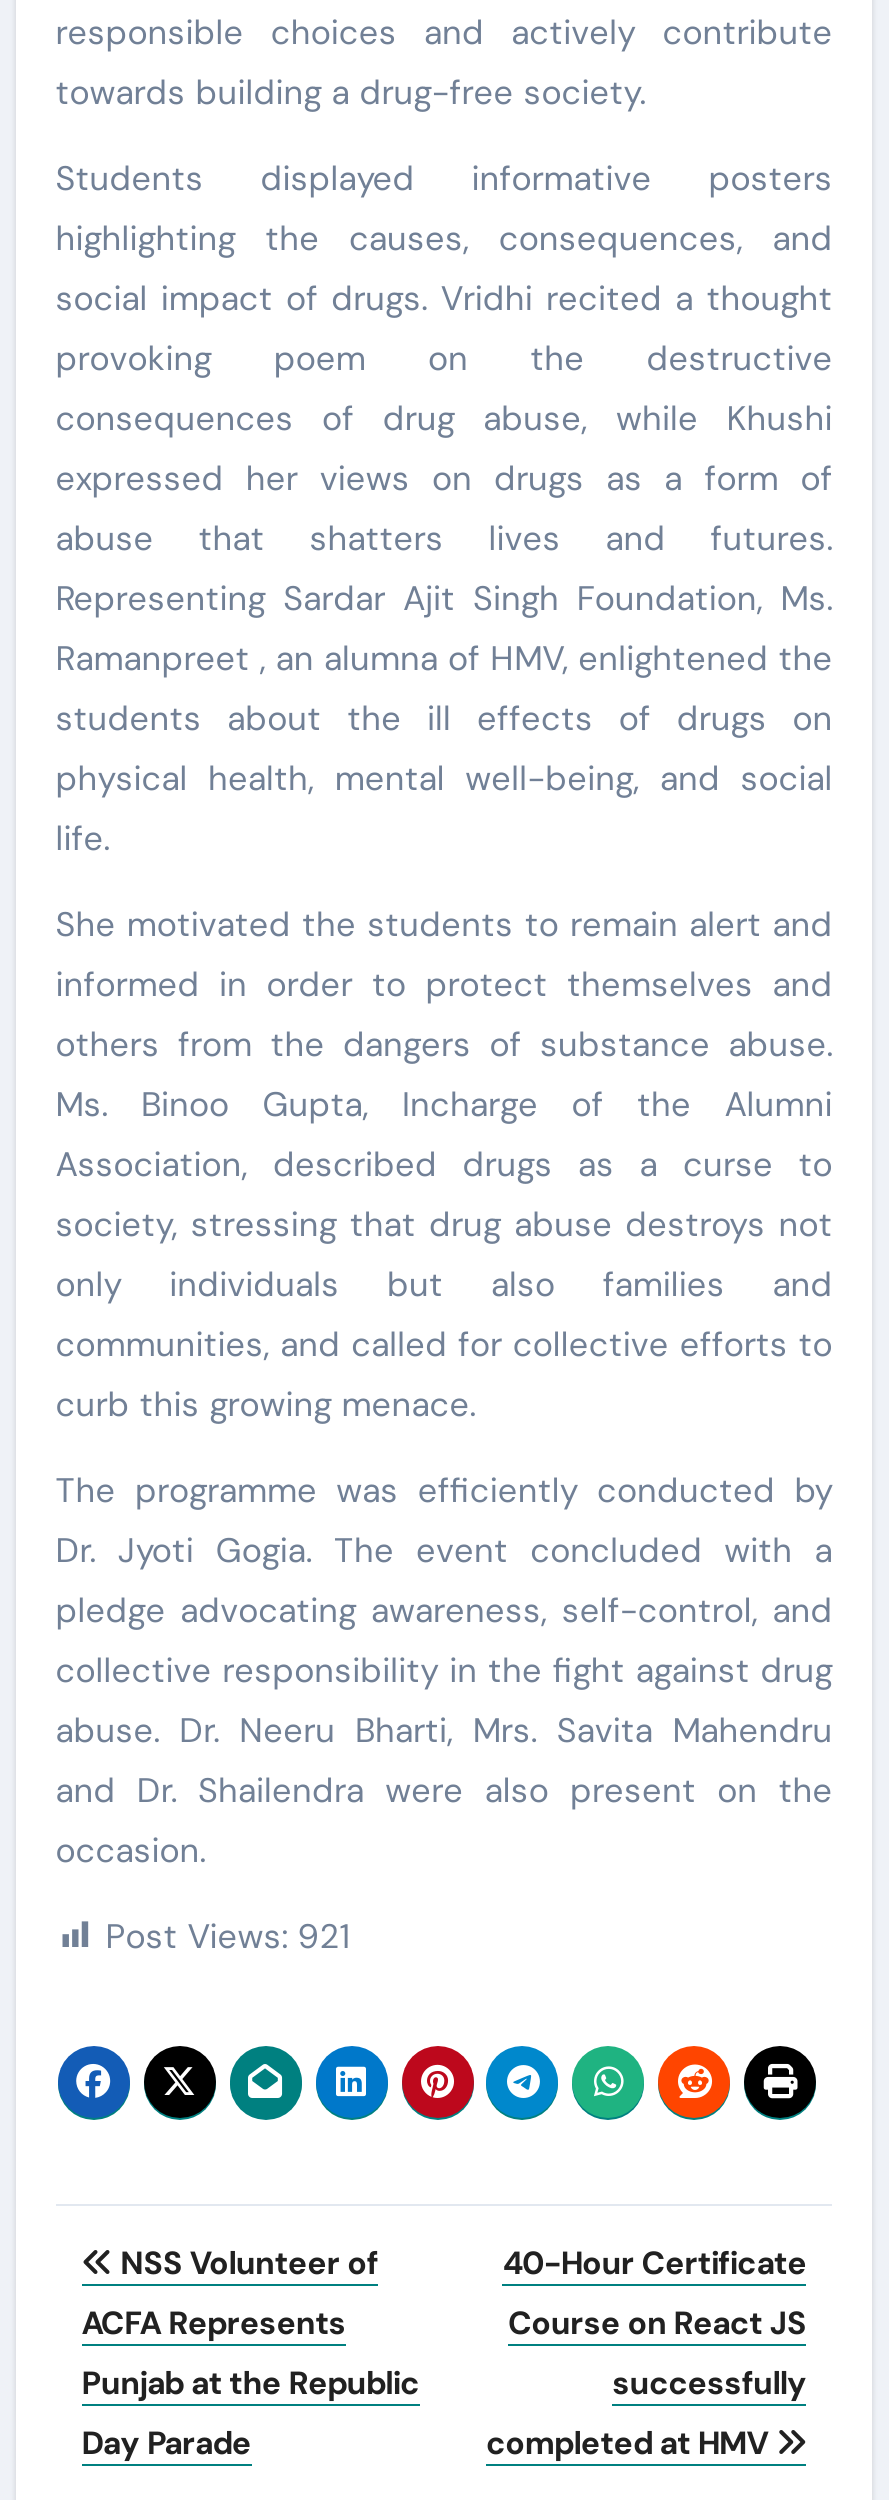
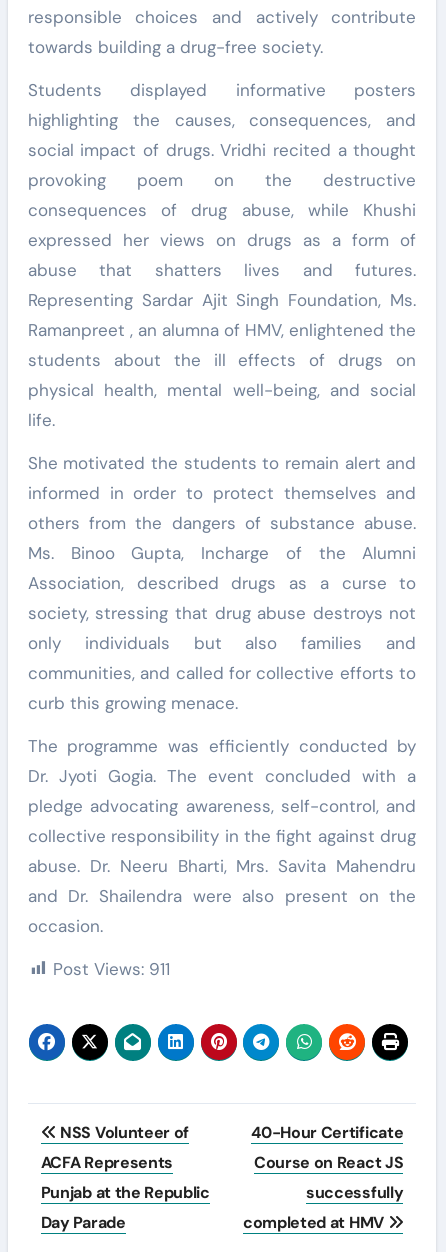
- Post Views: 921
+ Post Views: 911
